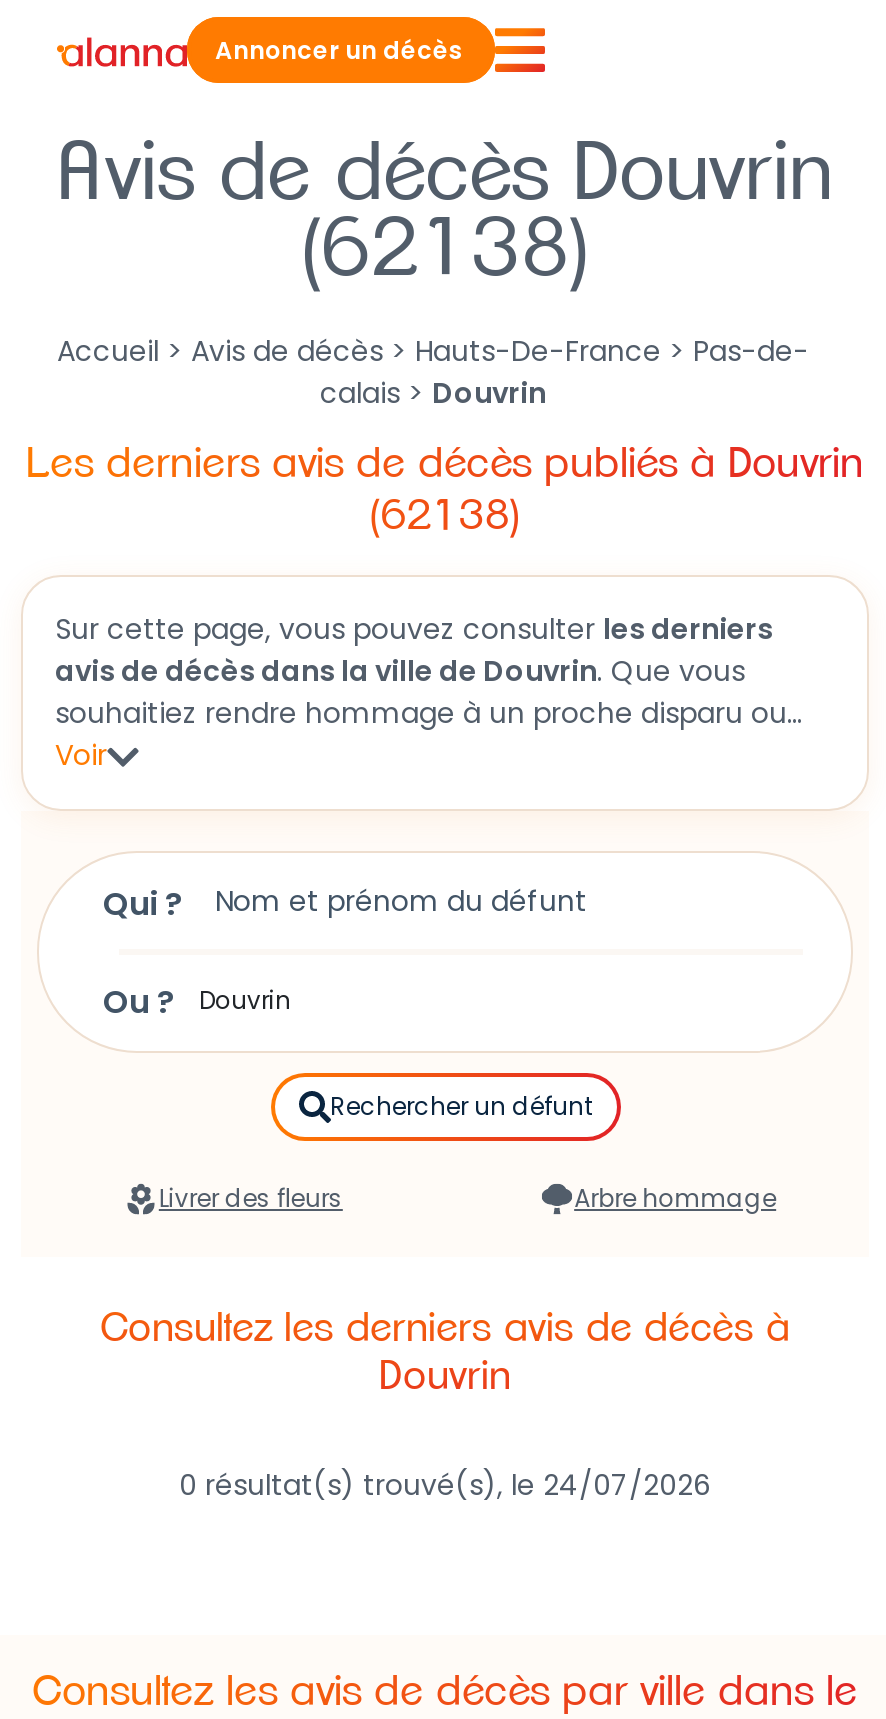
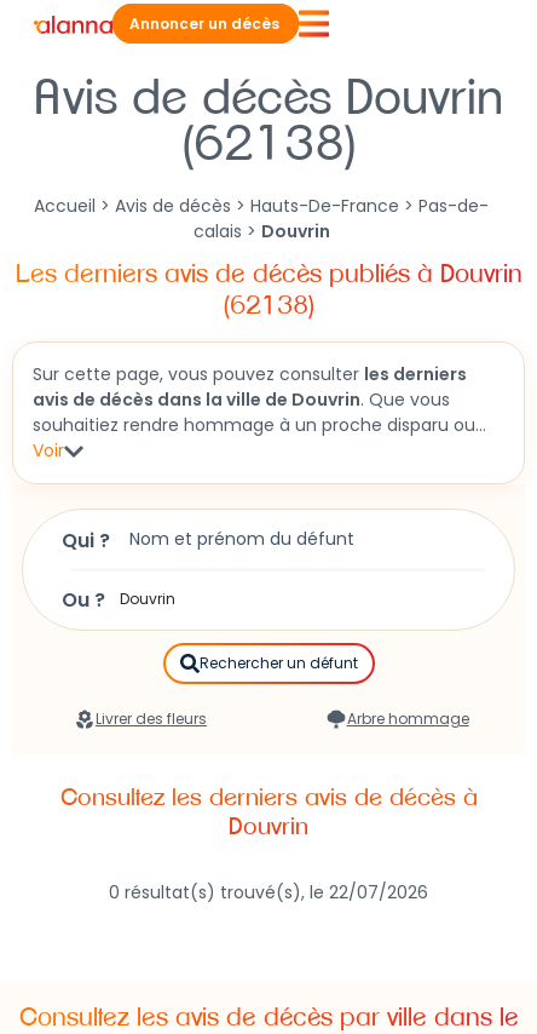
- 0 résultat(s) trouvé(s), le 24/07/2026
+ 0 résultat(s) trouvé(s), le 22/07/2026
